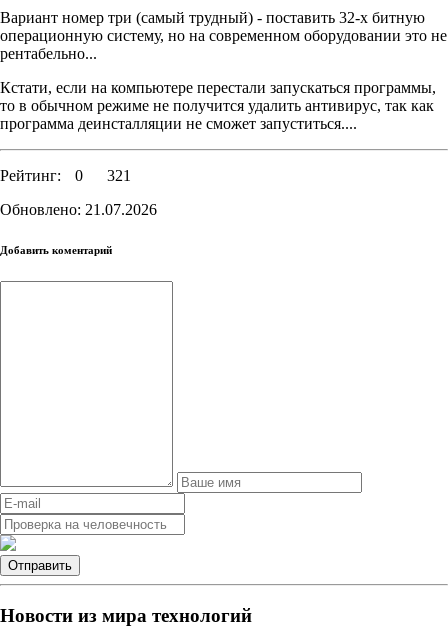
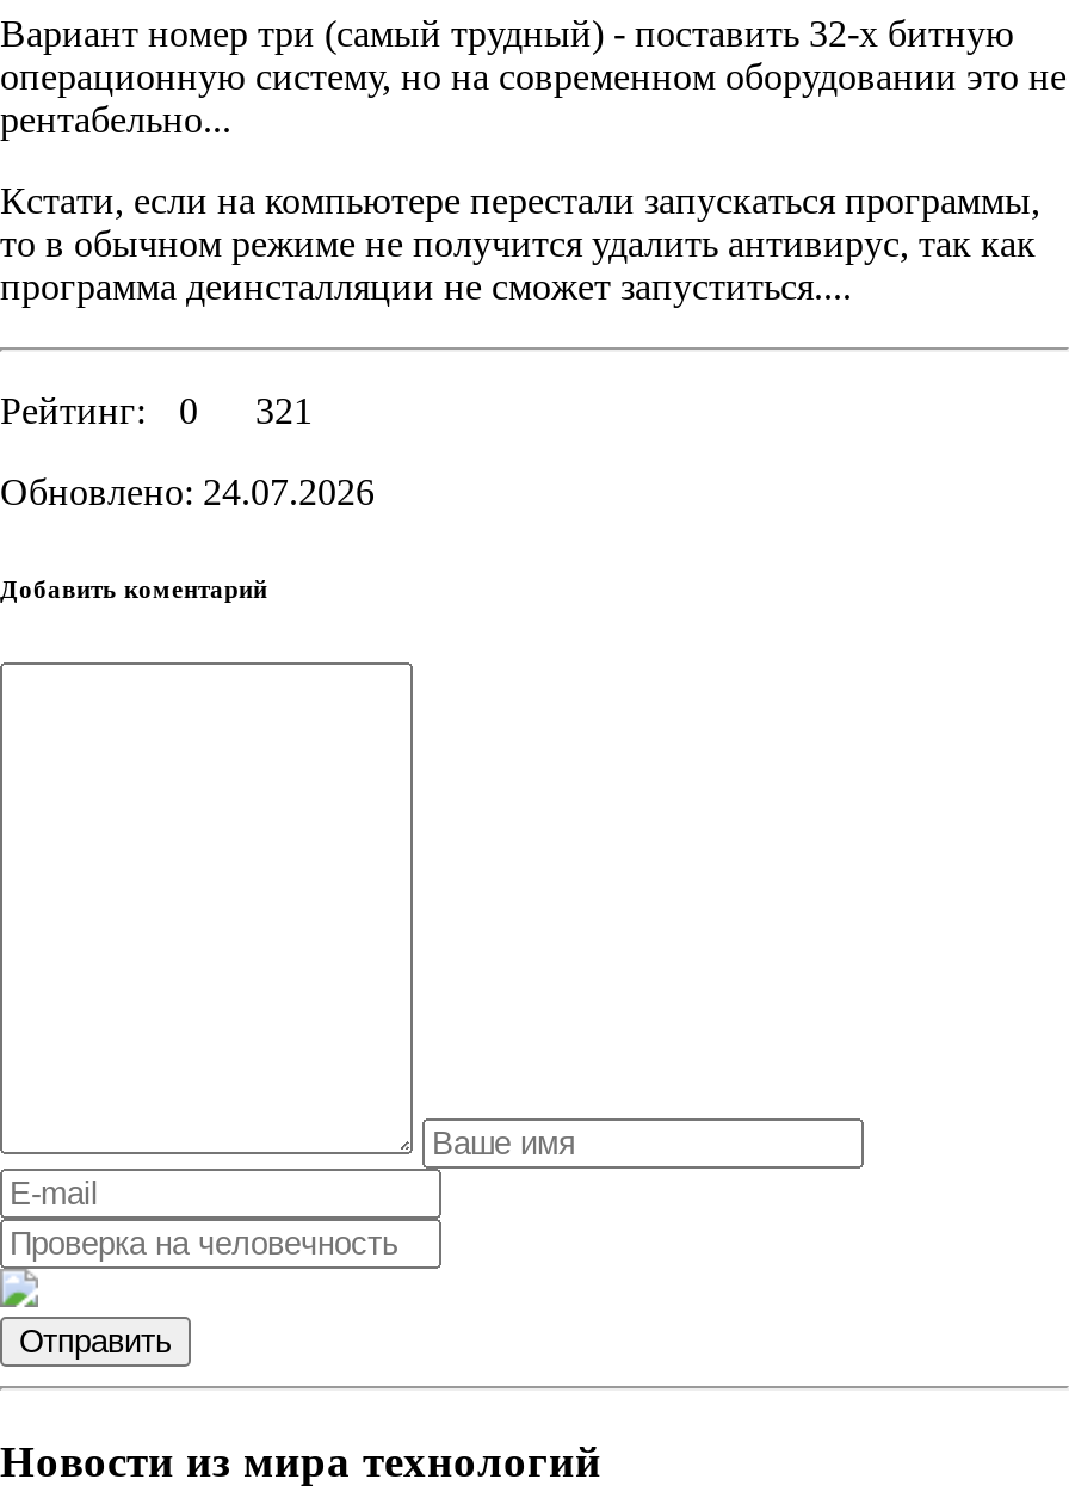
- Обновлено: 21.07.2026
+ Обновлено: 24.07.2026
